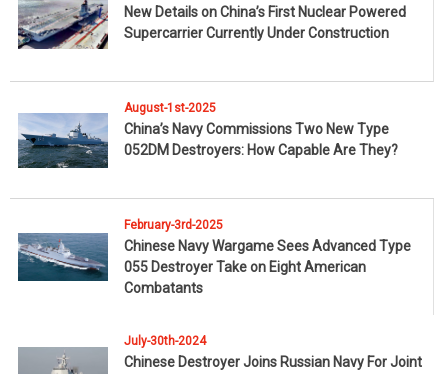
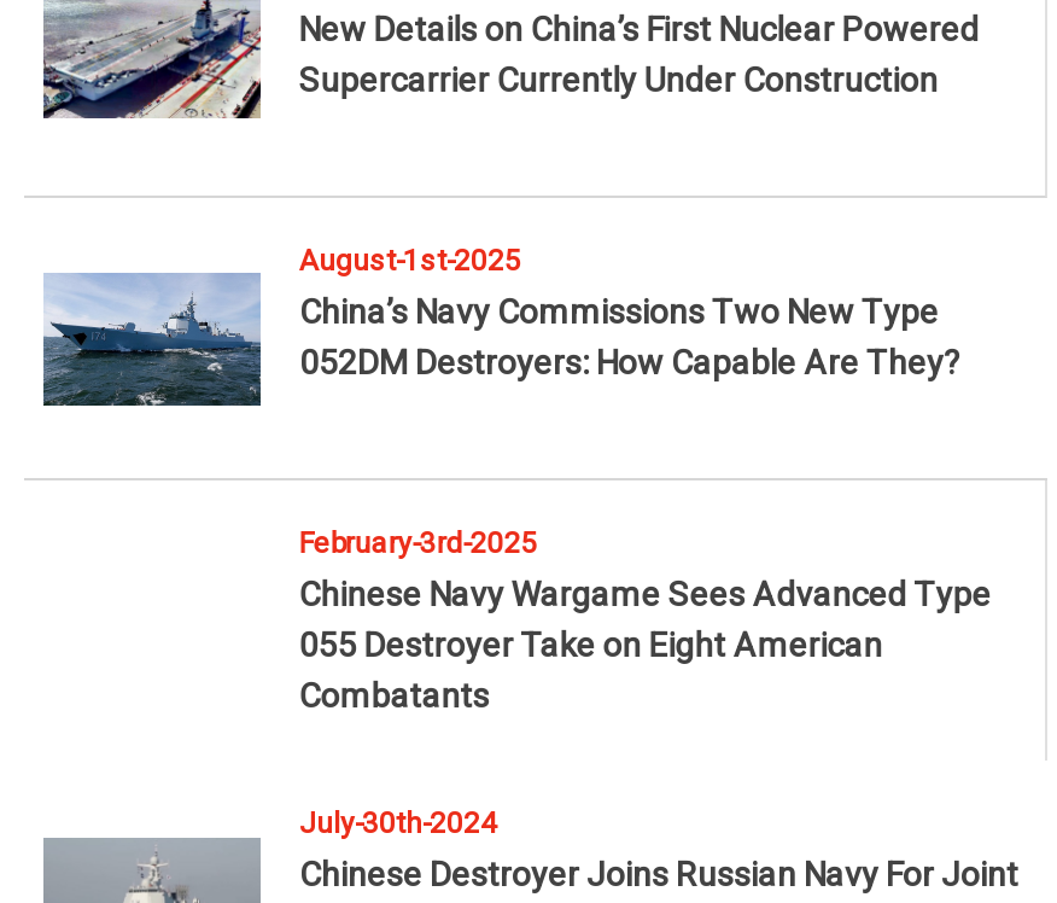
- [image]
